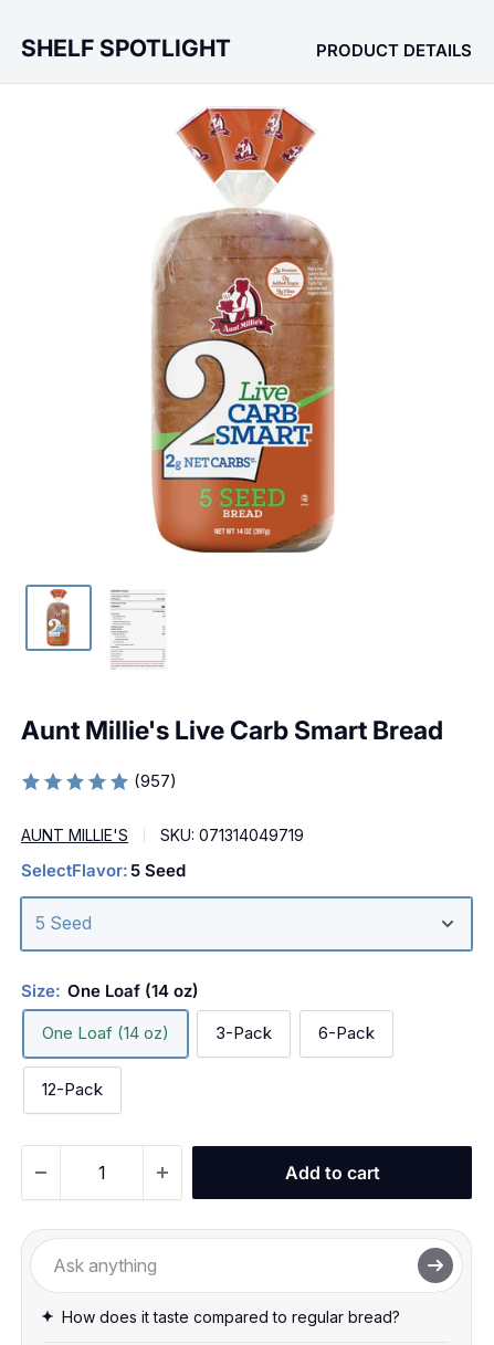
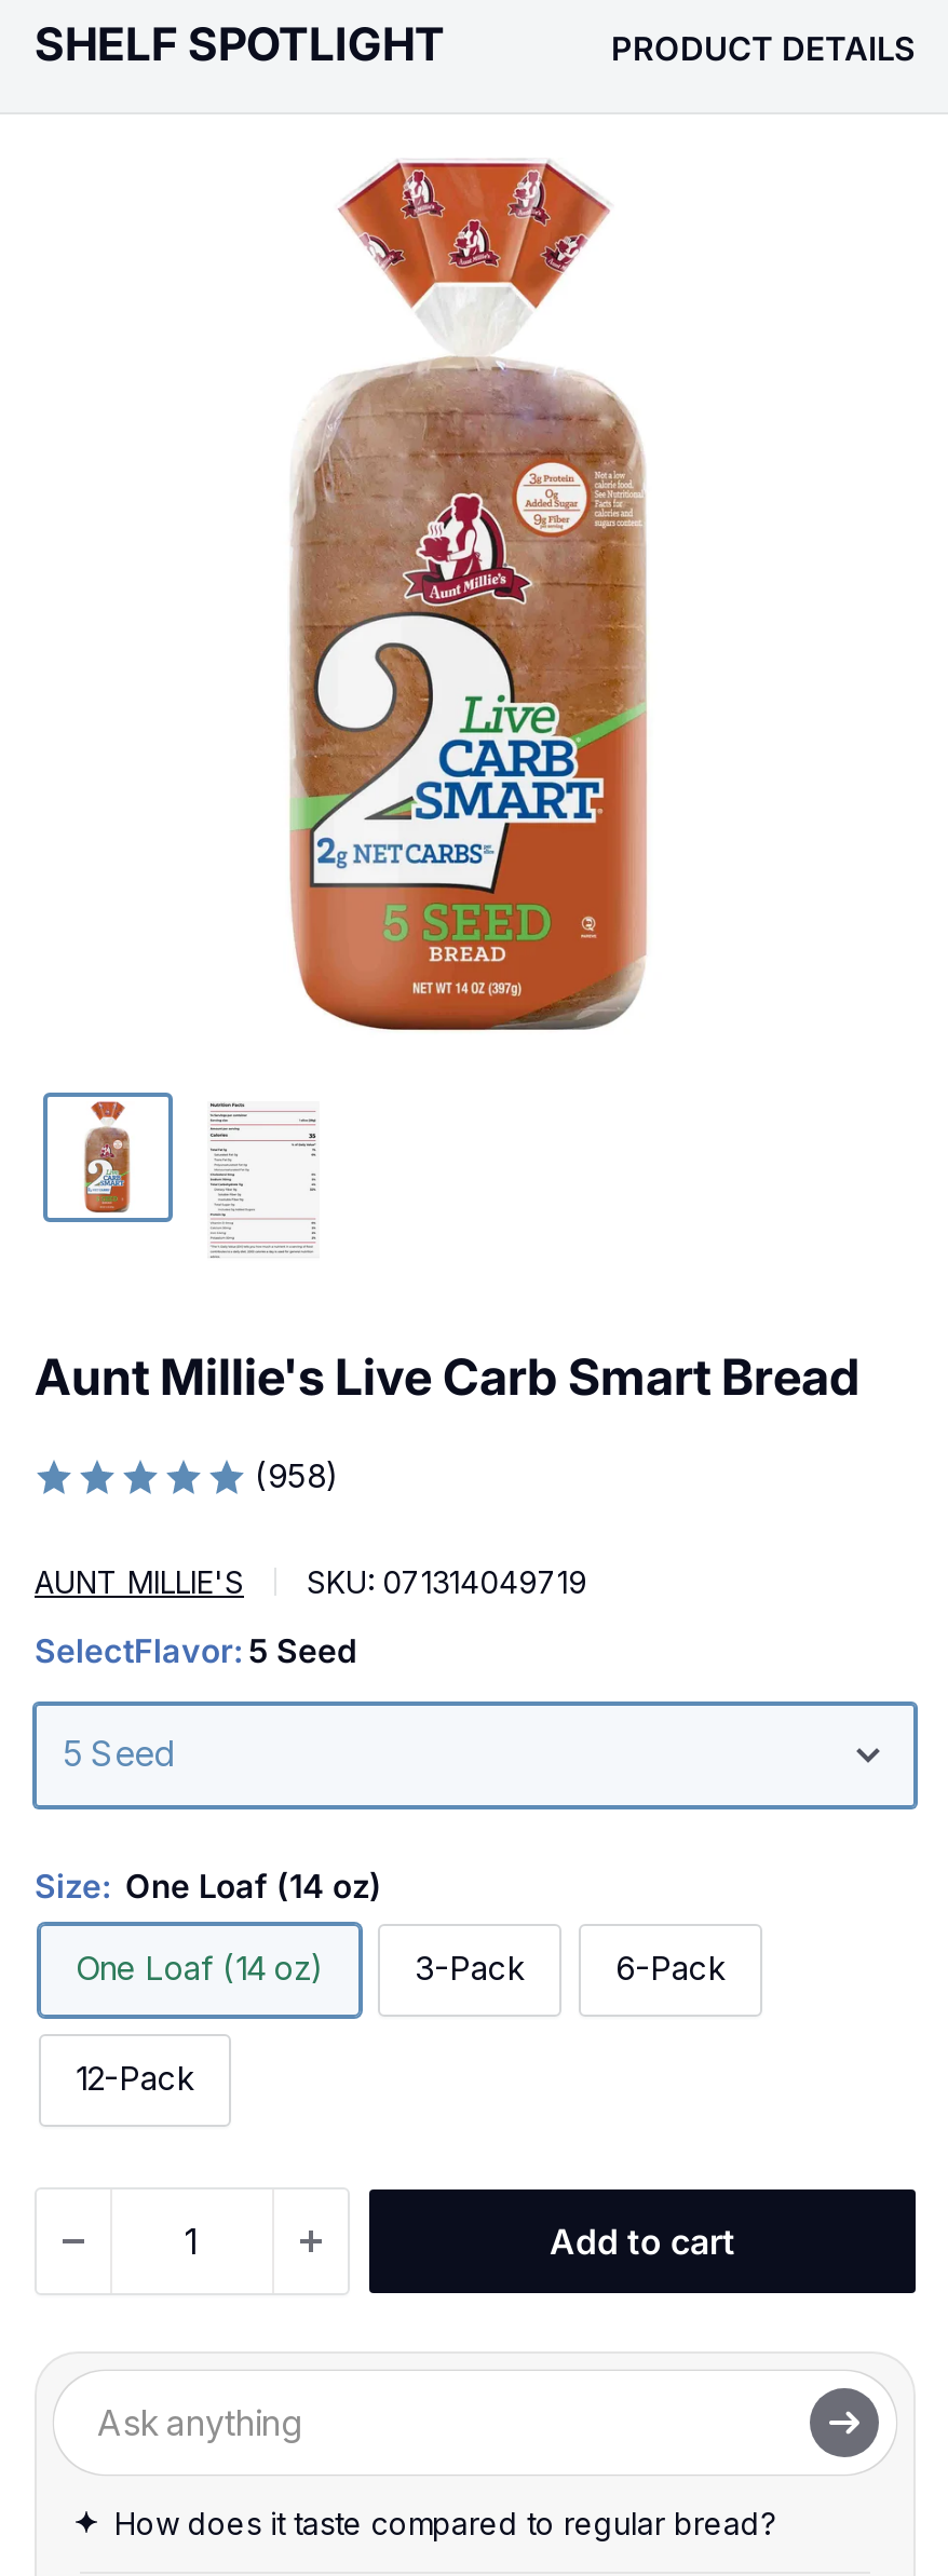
- (957)
+ (958)
